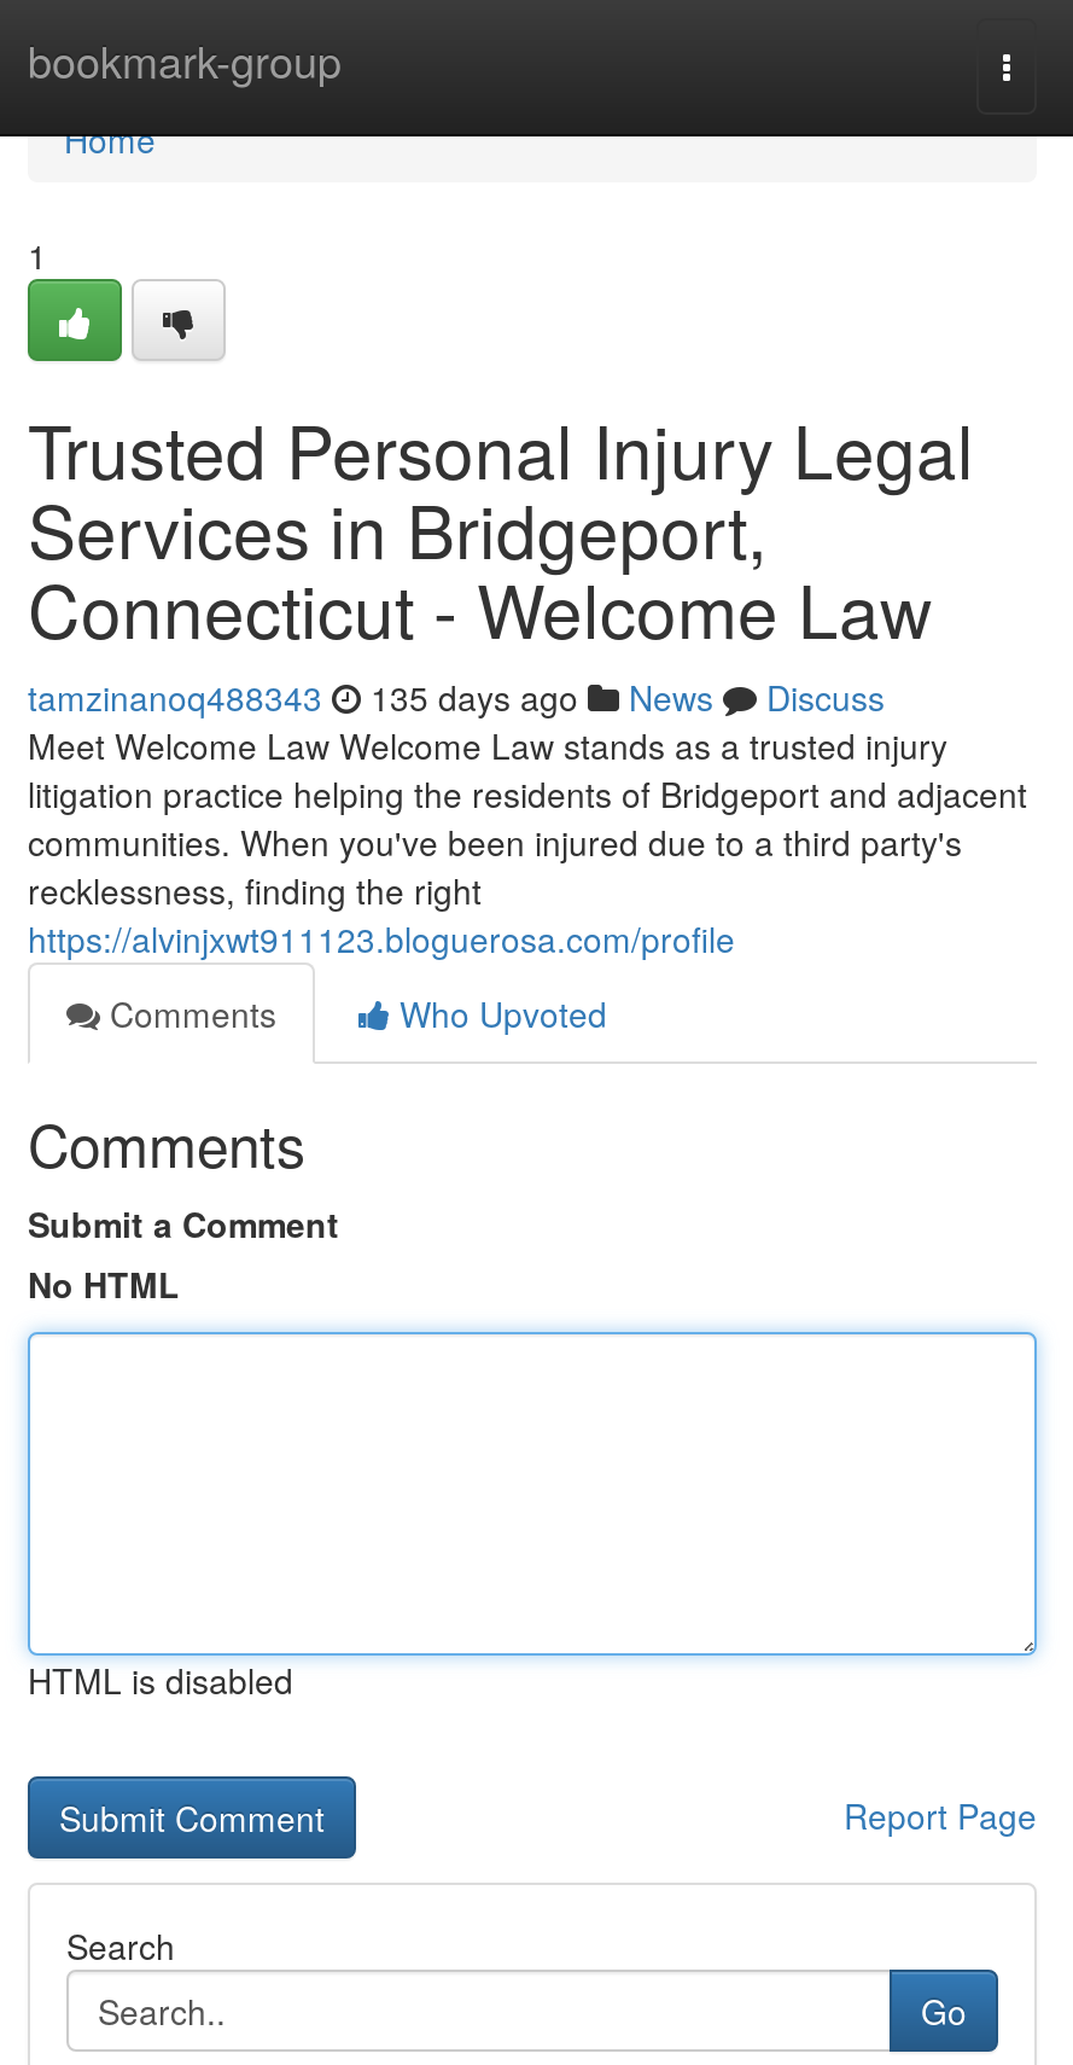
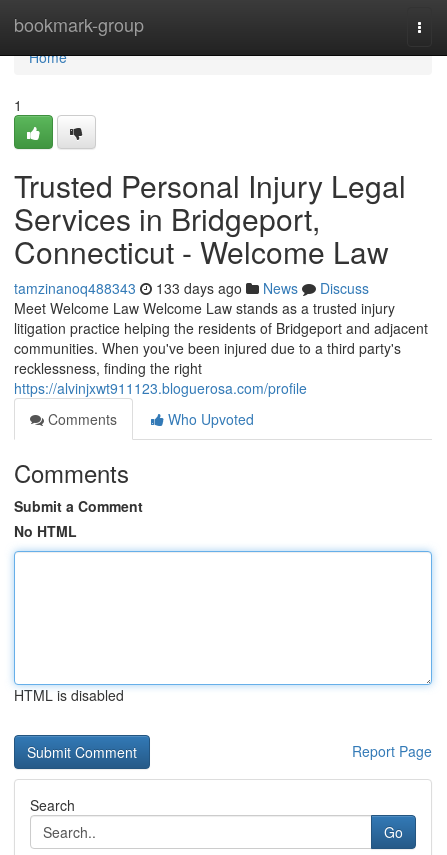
- tamzinanoq488343 135 days ago News Discuss
+ tamzinanoq488343 133 days ago News Discuss
